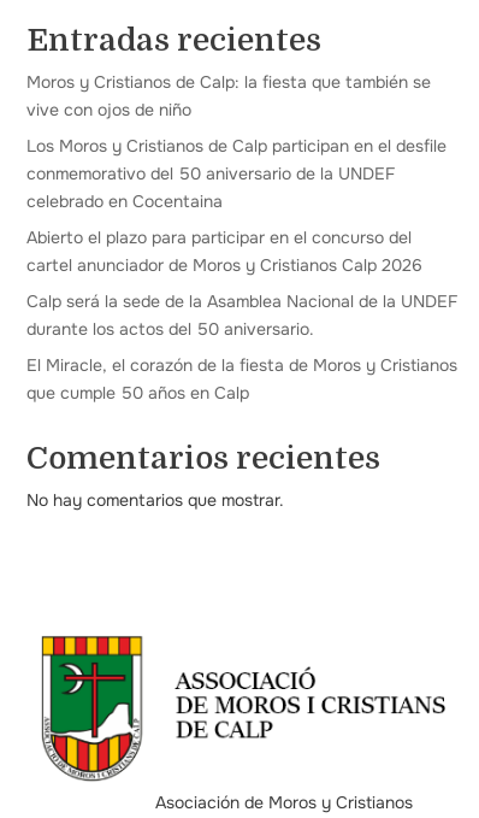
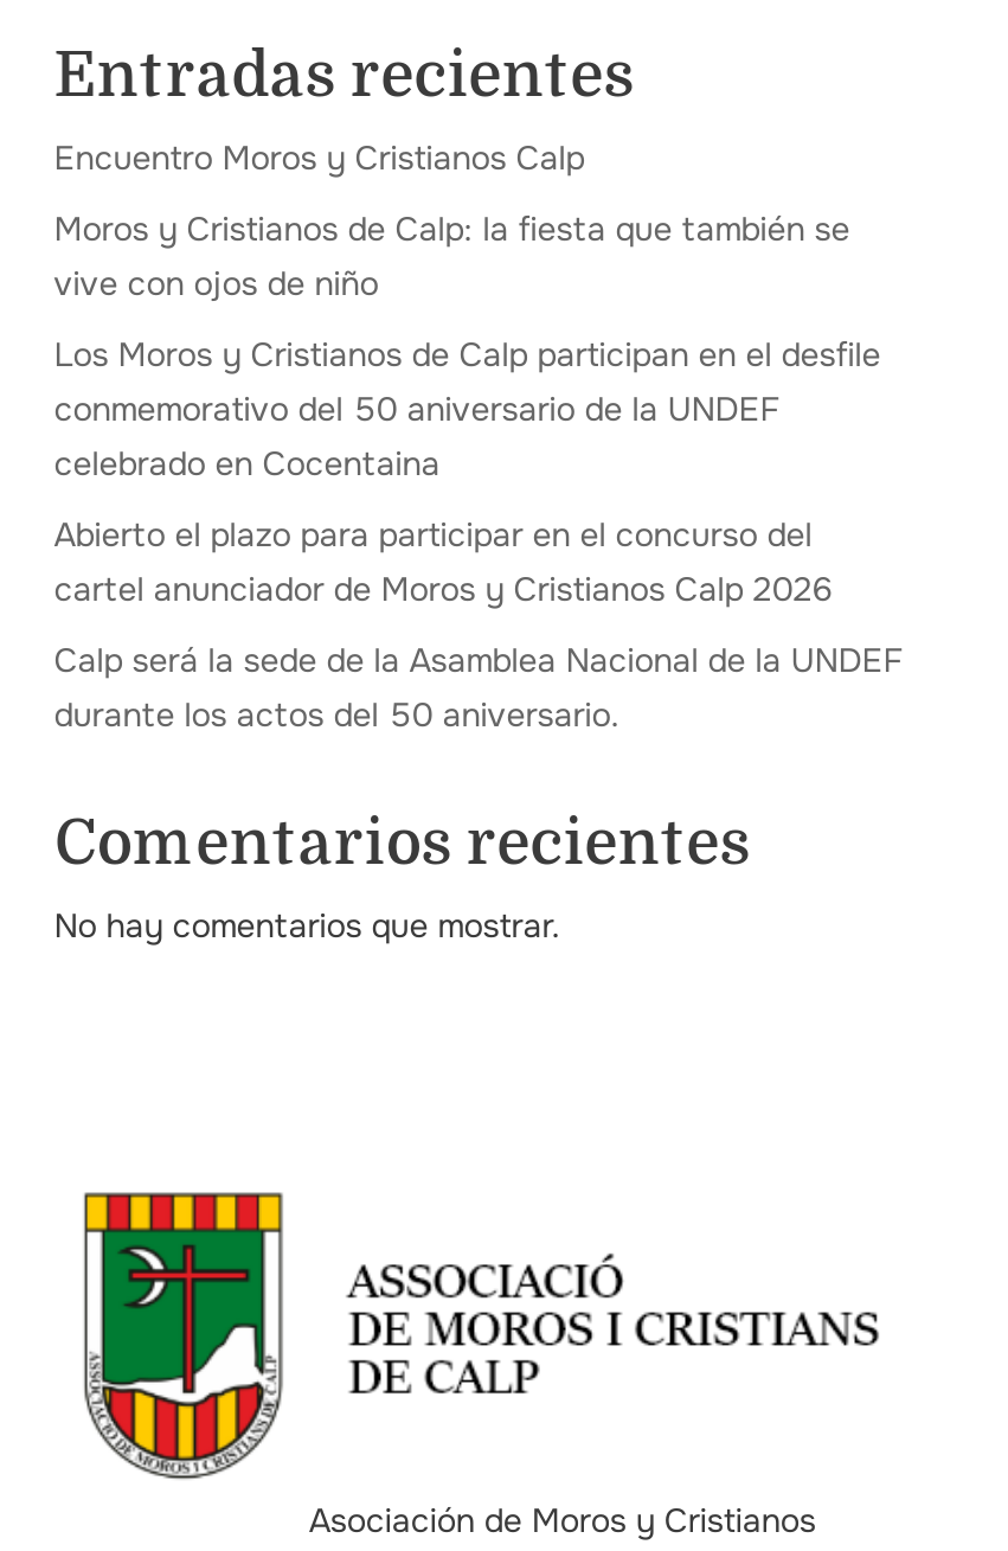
+ Encuentro Moros y Cristianos Calp

moved down: Moros y Cristianos de Calp: la fiesta que también se | vive con ojos de niño | Los Moros y Cristianos de Calp participan en el desfile | ... | Calp será la sede de la Asamblea Nacional de la UNDEF | durante los actos del 50 aniversario.

- El Miracle, el corazón de la fiesta de Moros y Cristianos
- que cumple 50 años en Calp
